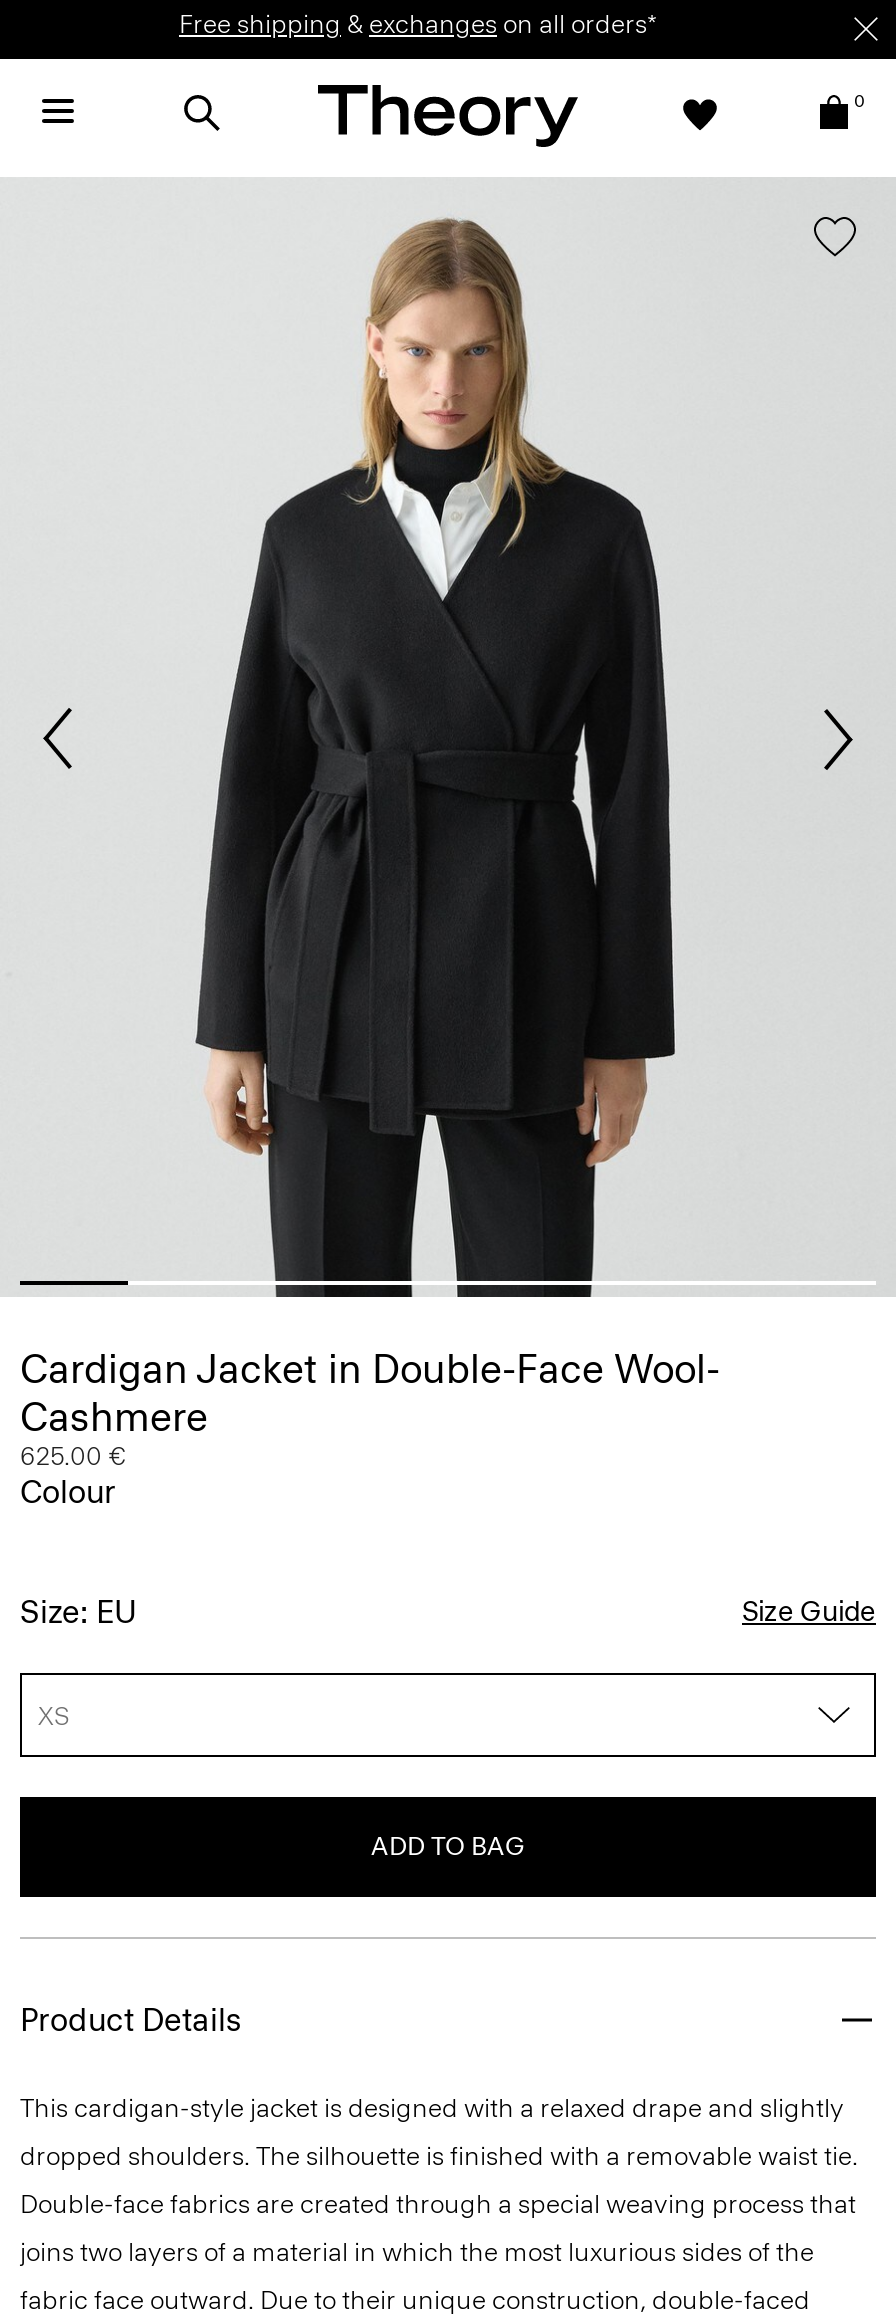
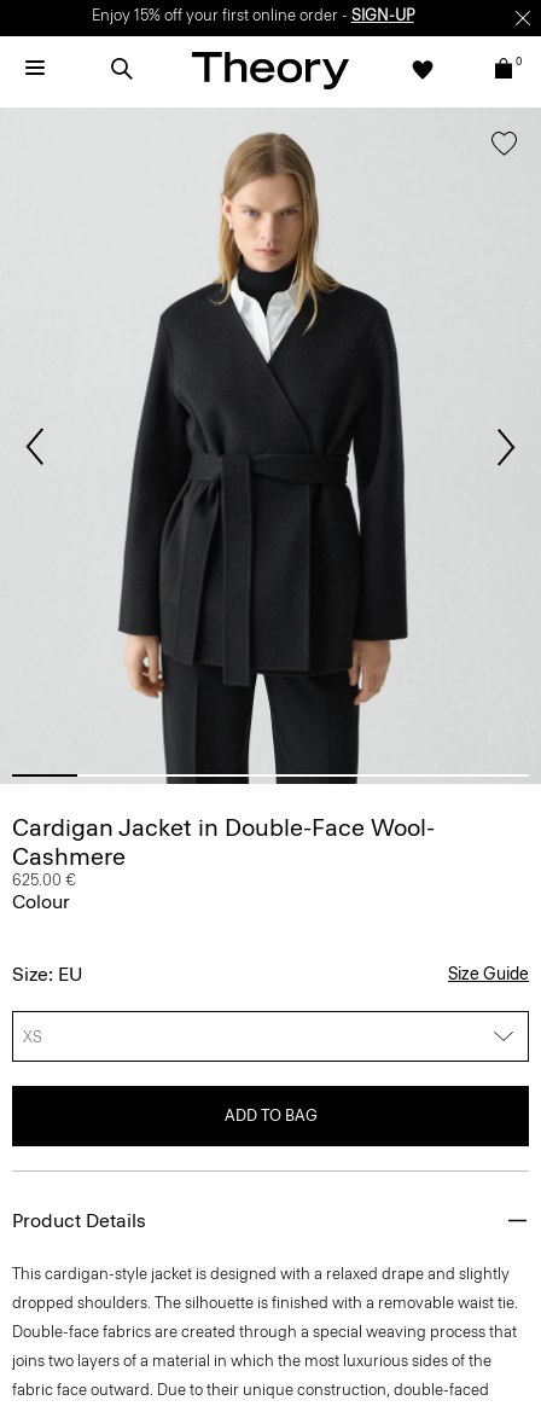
- Free shipping & exchanges on all orders*
+ Enjoy 15% off your first online order - SIGN-UP
